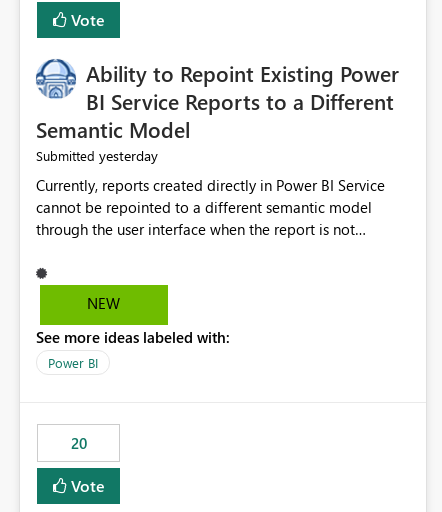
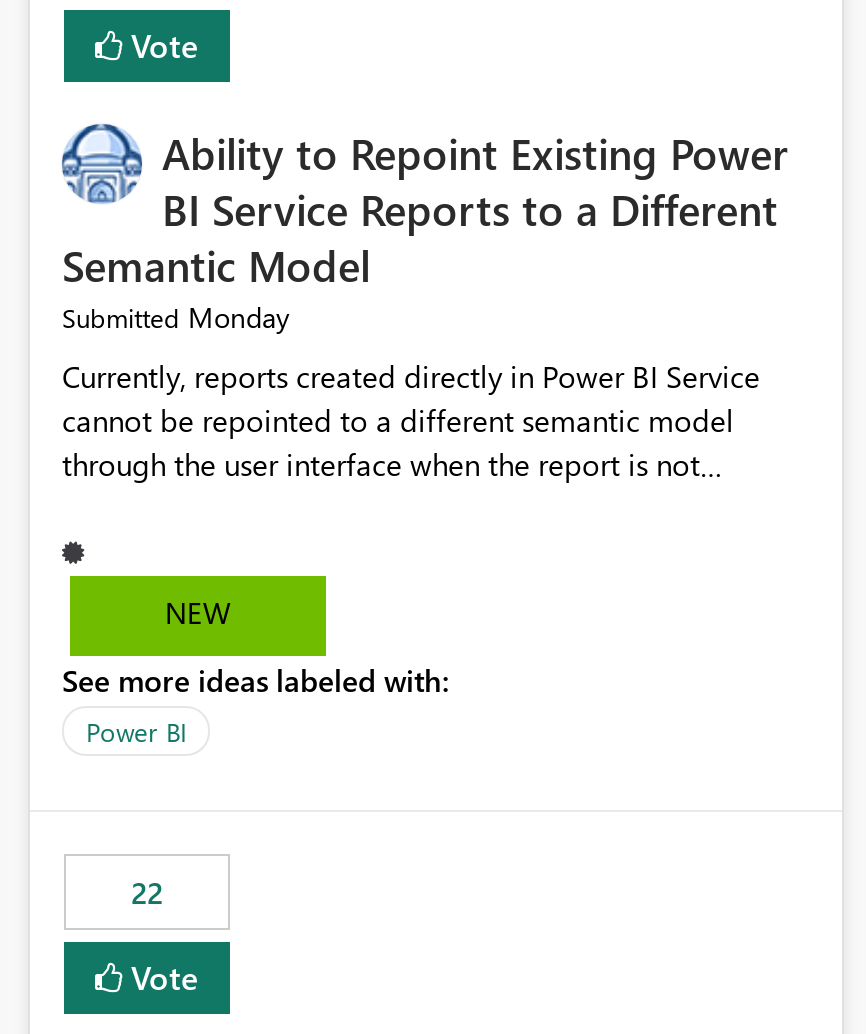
- Submitted yesterday
+ Submitted Monday

- 20
+ 22
